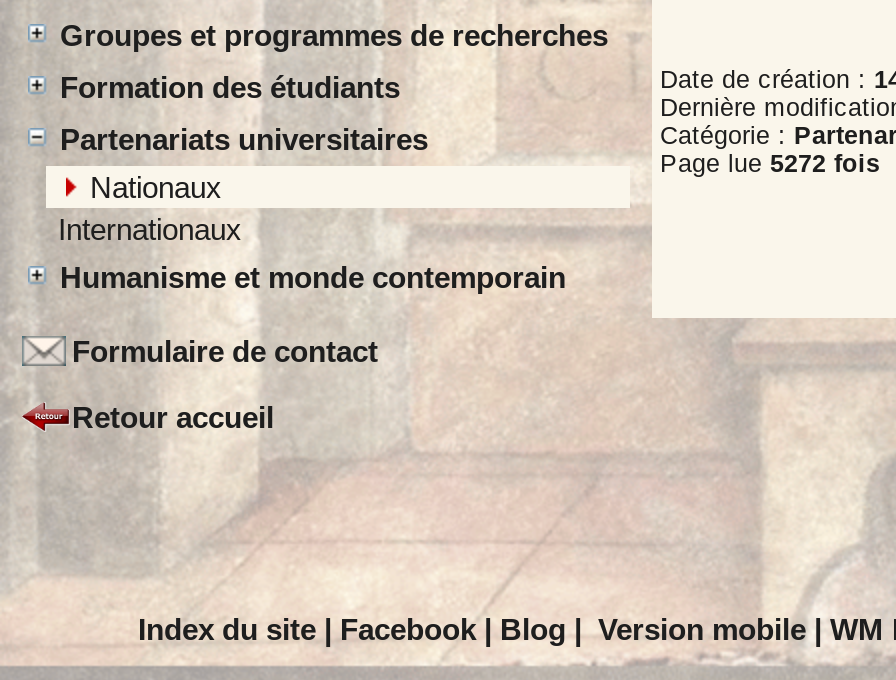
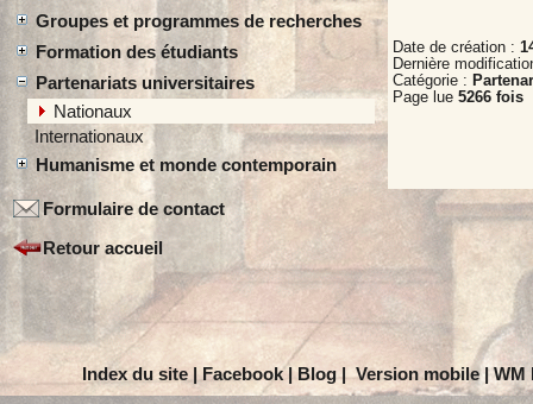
- Page lue 5272 fois
+ Page lue 5266 fois
